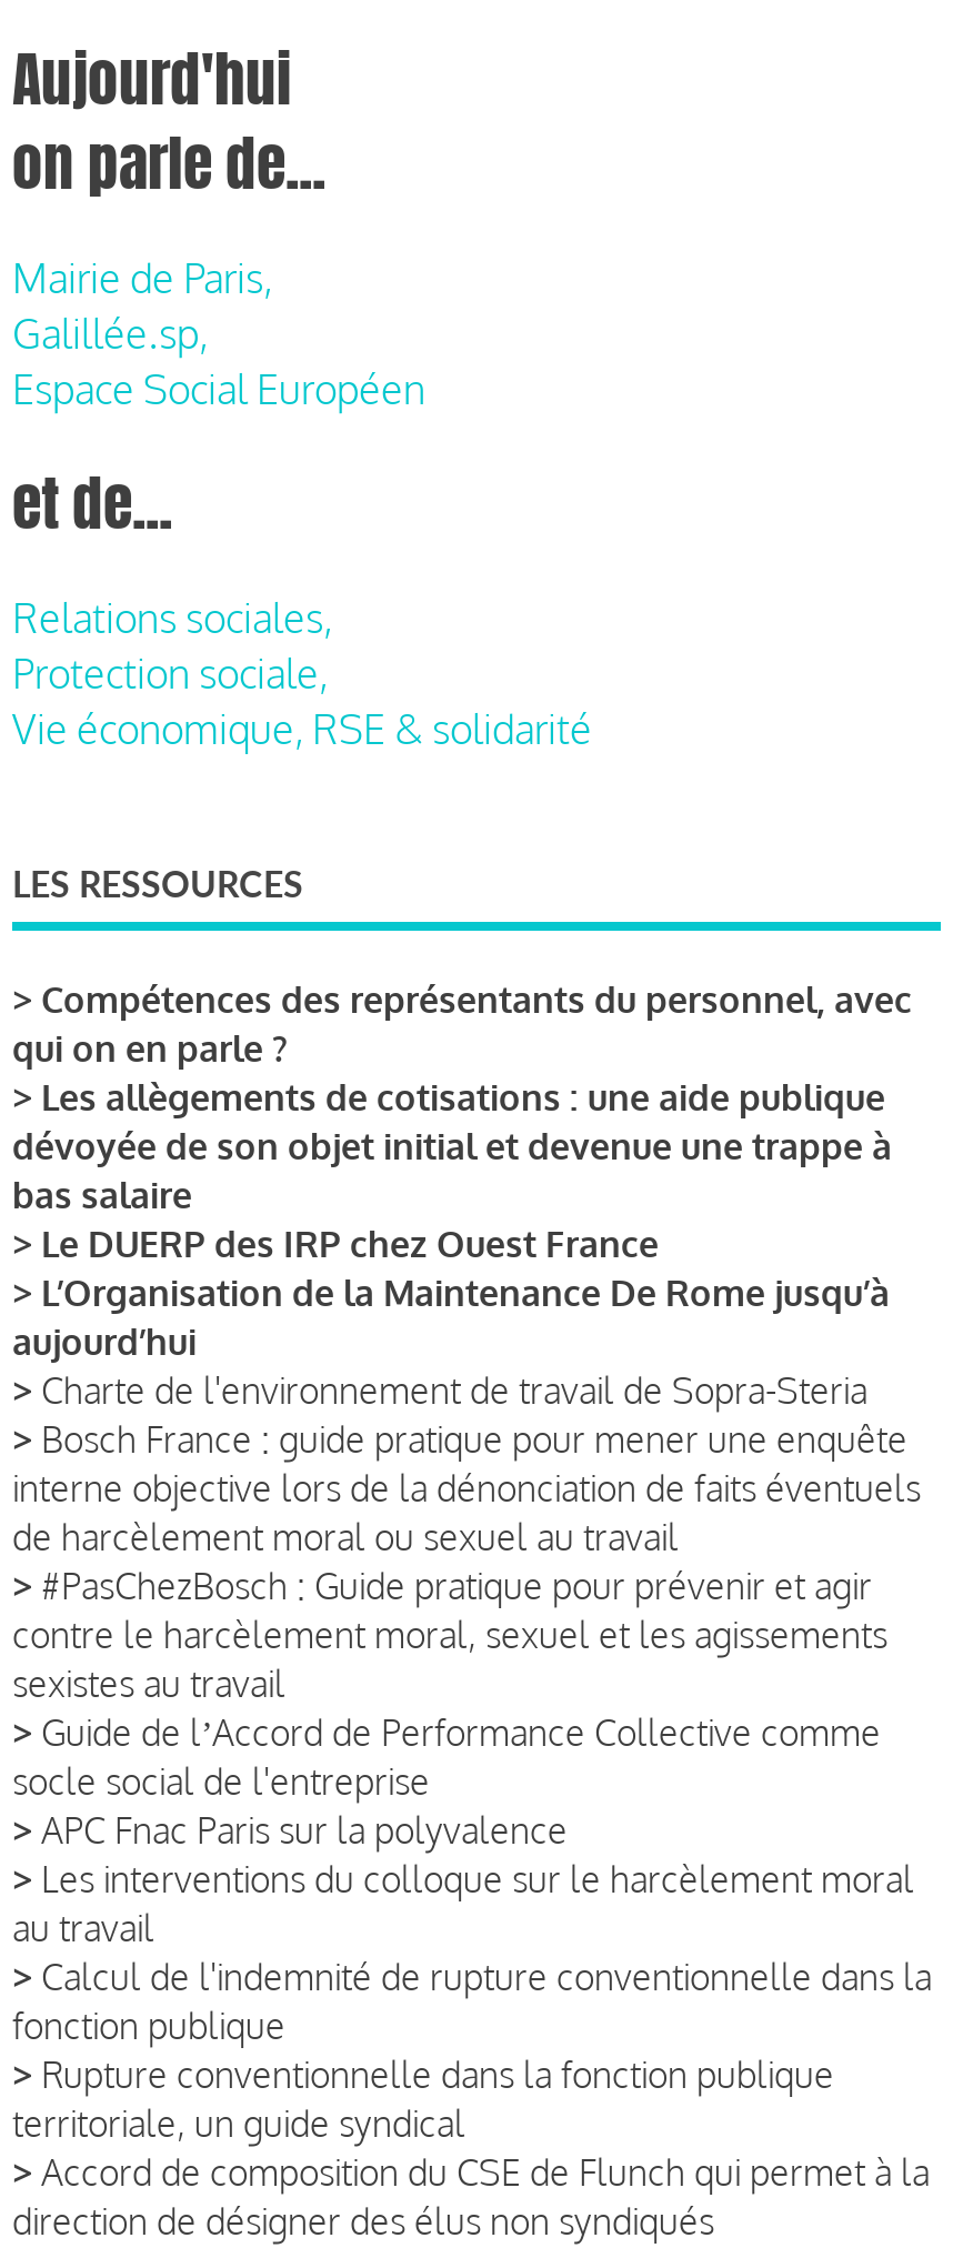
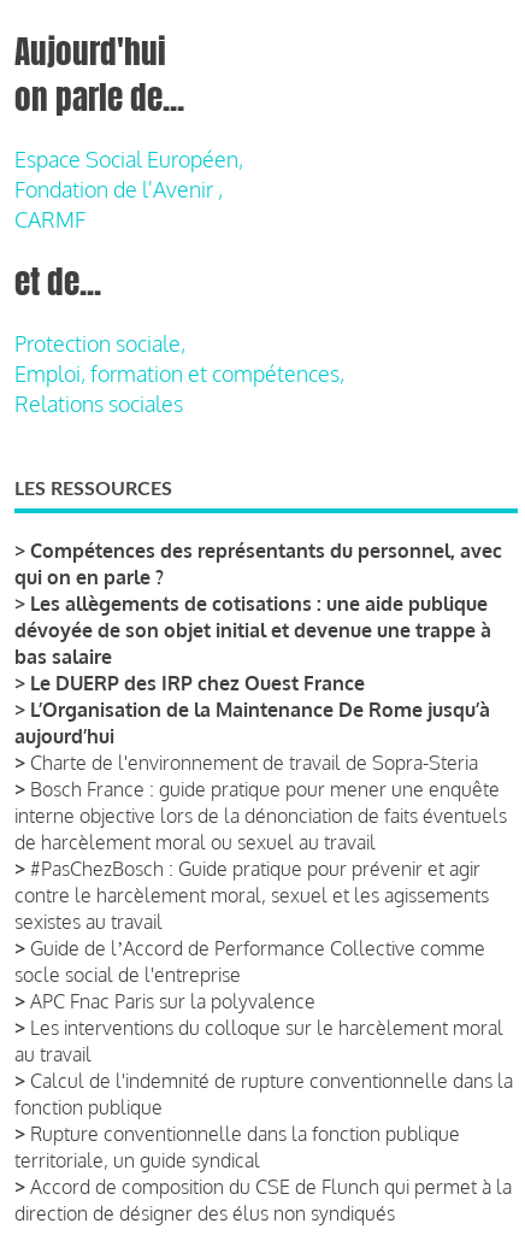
- Mairie de Paris,
- Galillée.sp,
- Espace Social Européen
+ Espace Social Européen,
+ Fondation de l'Avenir ,
+ CARMF

- Relations sociales,

moved up: Protection sociale,

- Vie économique, RSE & solidarité
+ Emploi, formation et compétences,
+ Relations sociales
